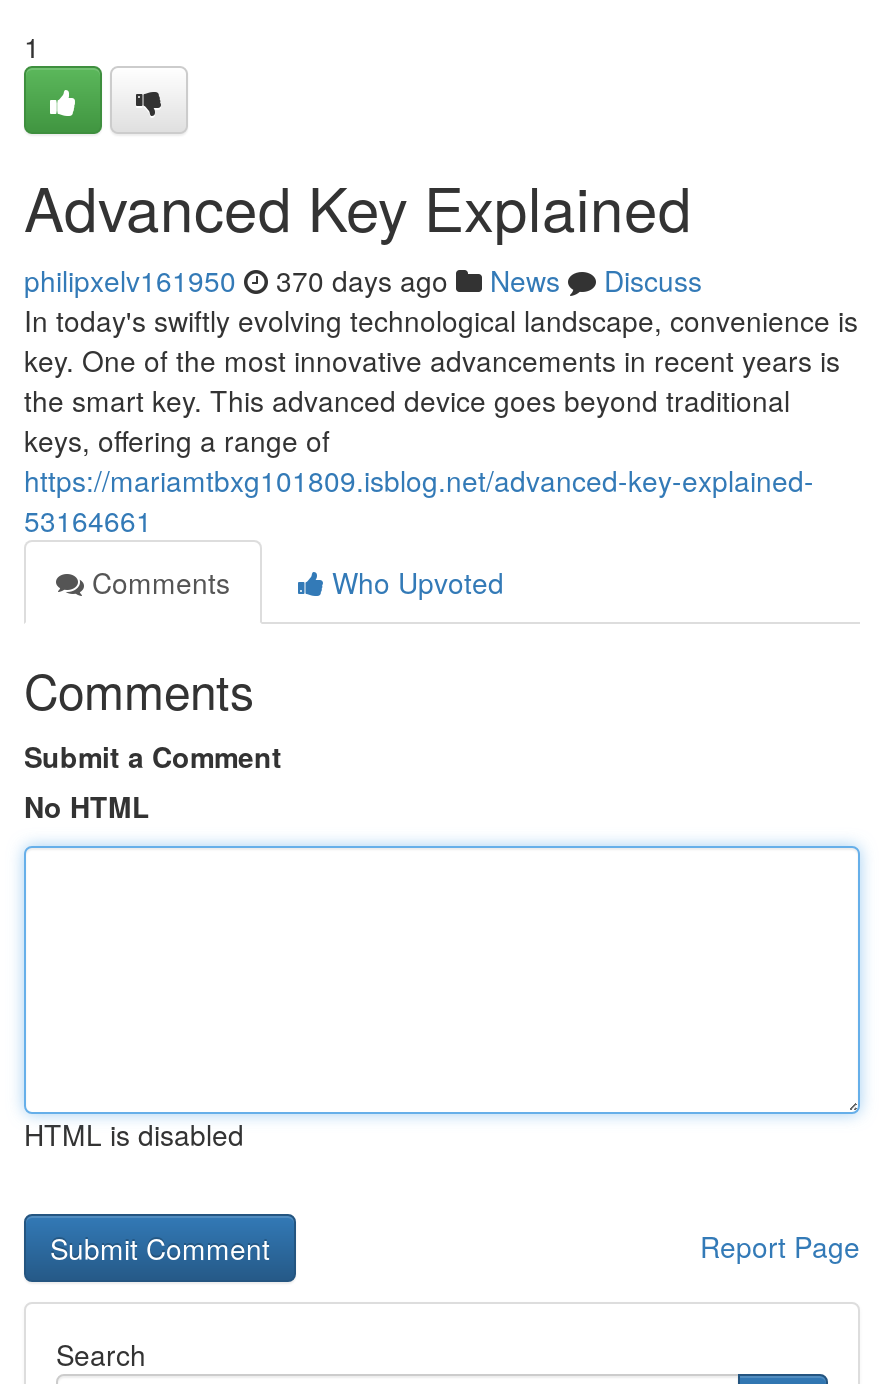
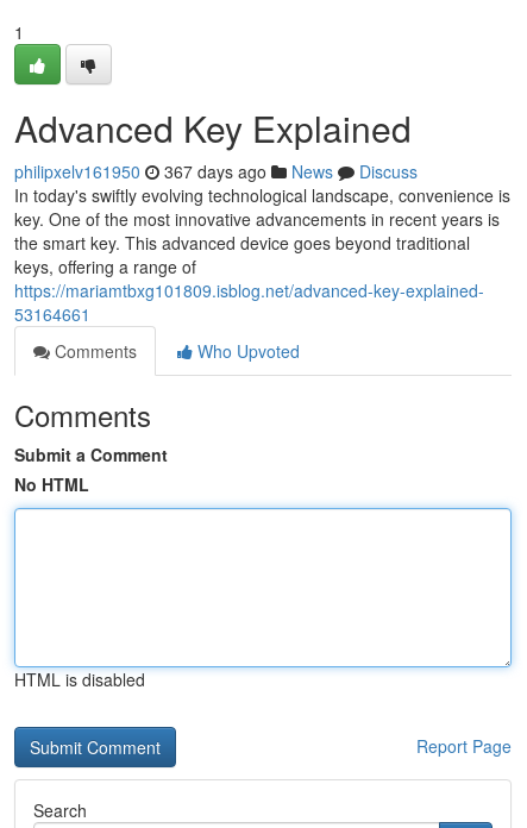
- philipxelv161950 370 days ago News Discuss
+ philipxelv161950 367 days ago News Discuss
